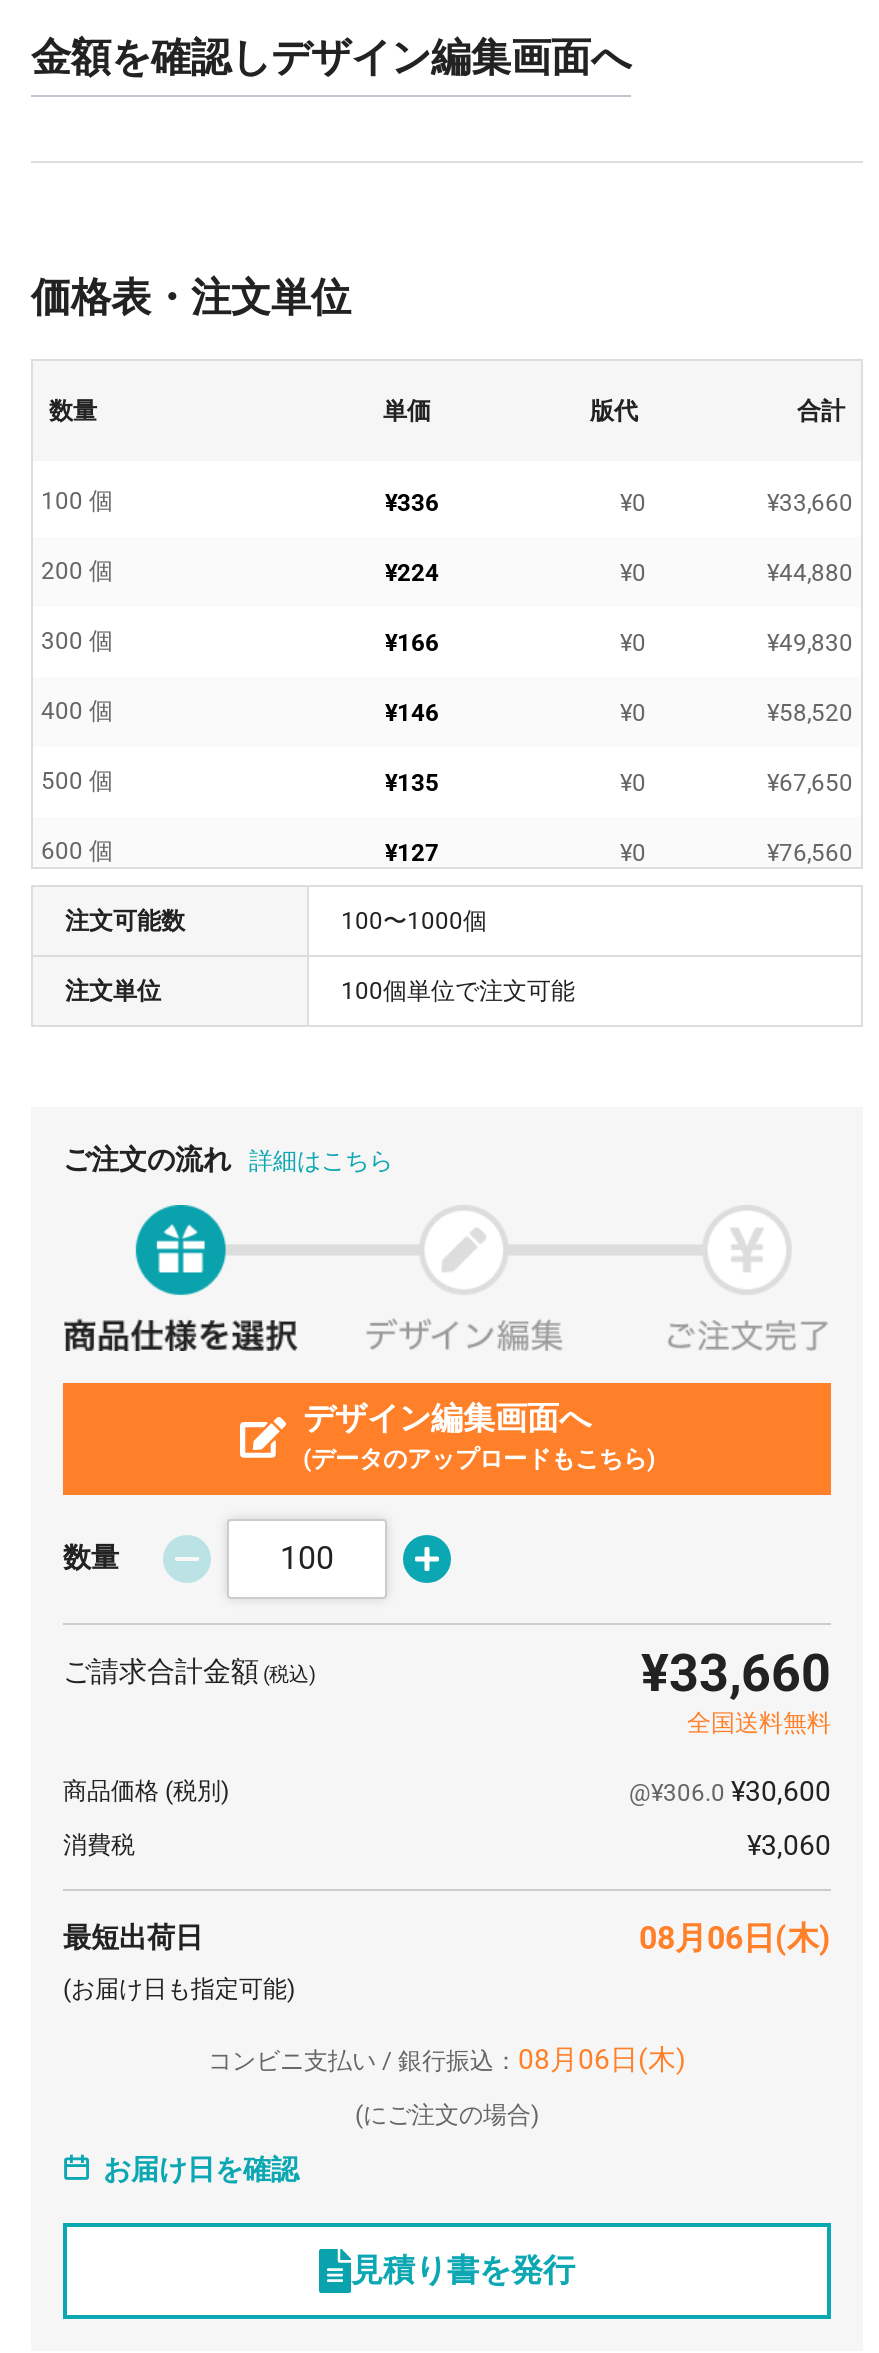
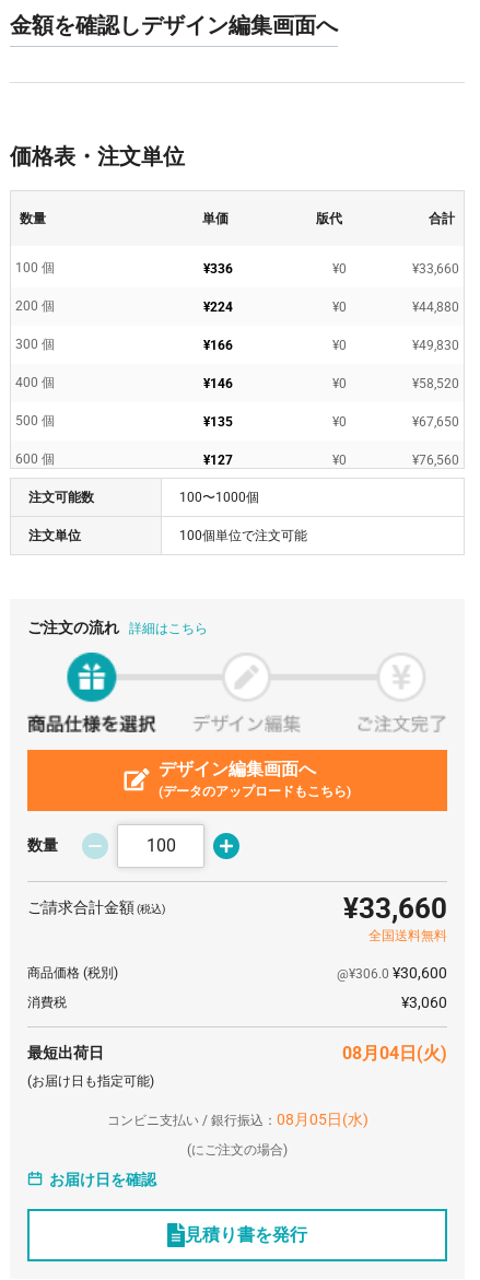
- 08月06日(木)
+ 08月04日(火)

- コンビニ支払い / 銀行振込：08月06日(木)
+ コンビニ支払い / 銀行振込：08月05日(水)
